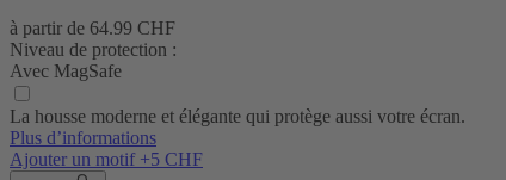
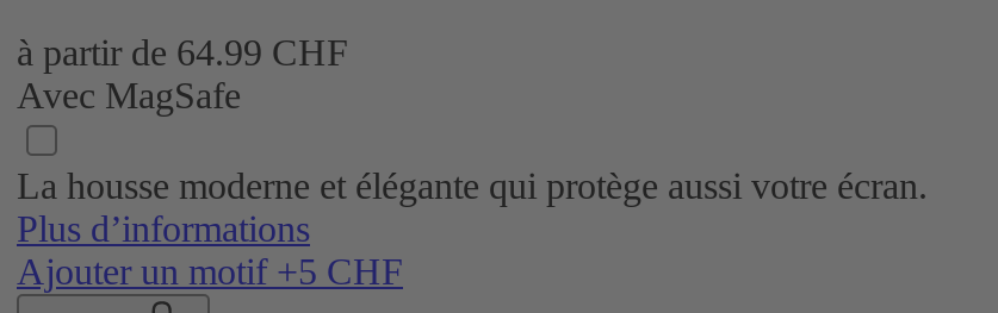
- Niveau de protection :
